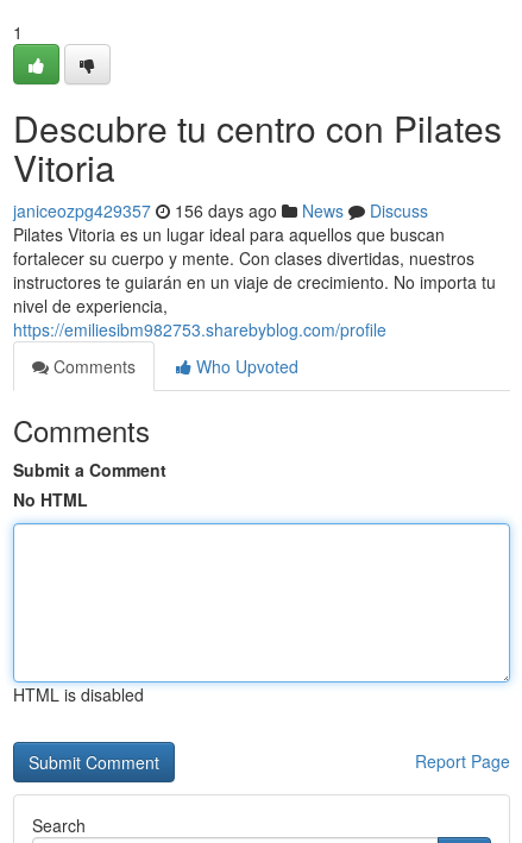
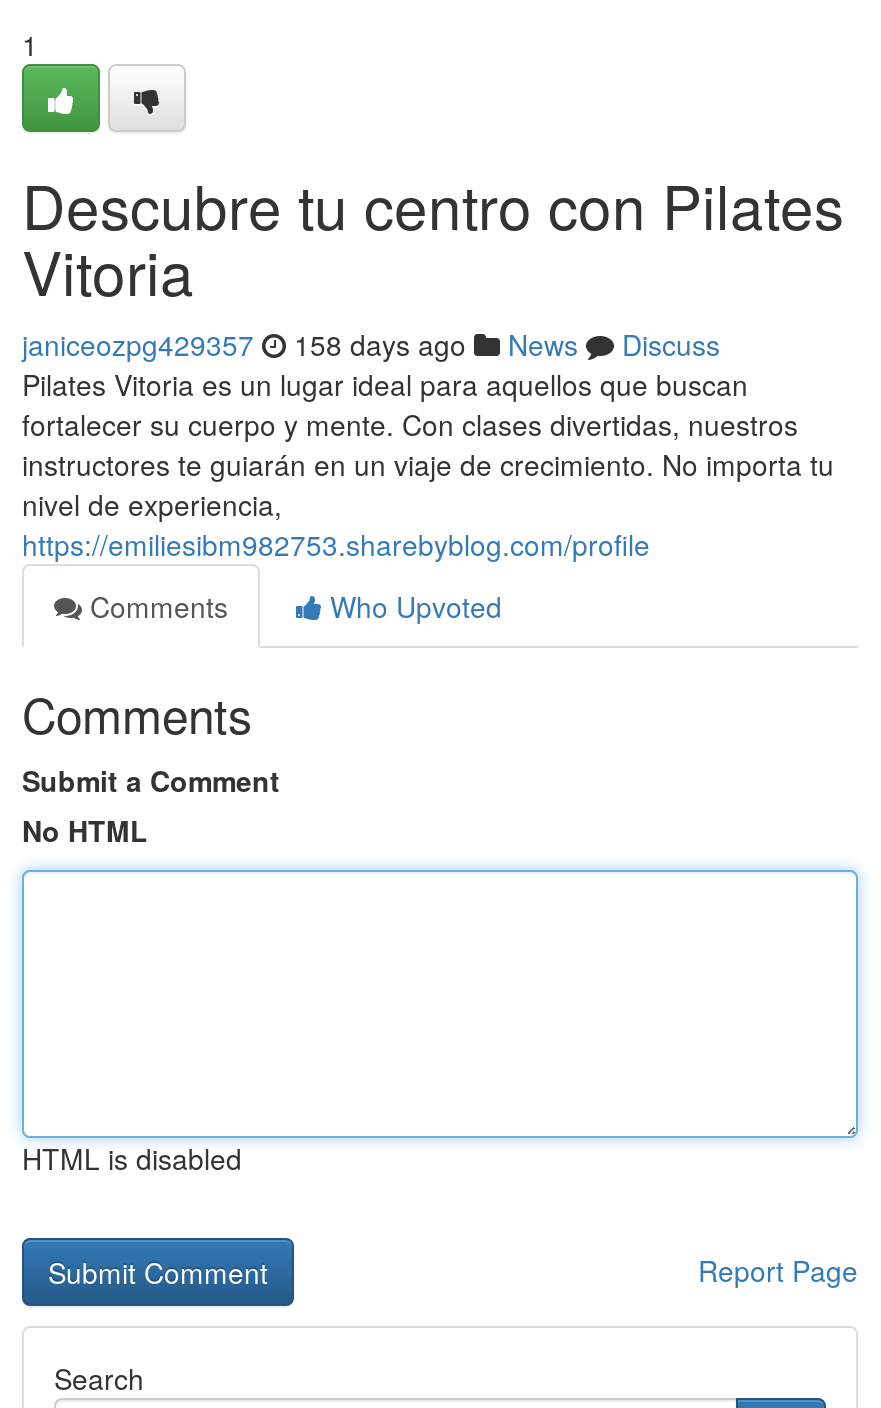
- janiceozpg429357 156 days ago News Discuss
+ janiceozpg429357 158 days ago News Discuss
